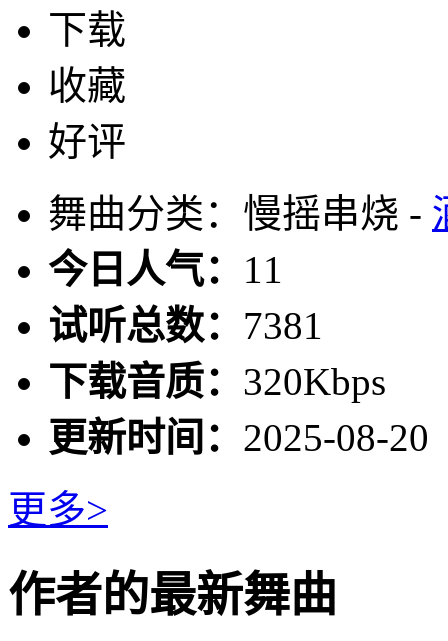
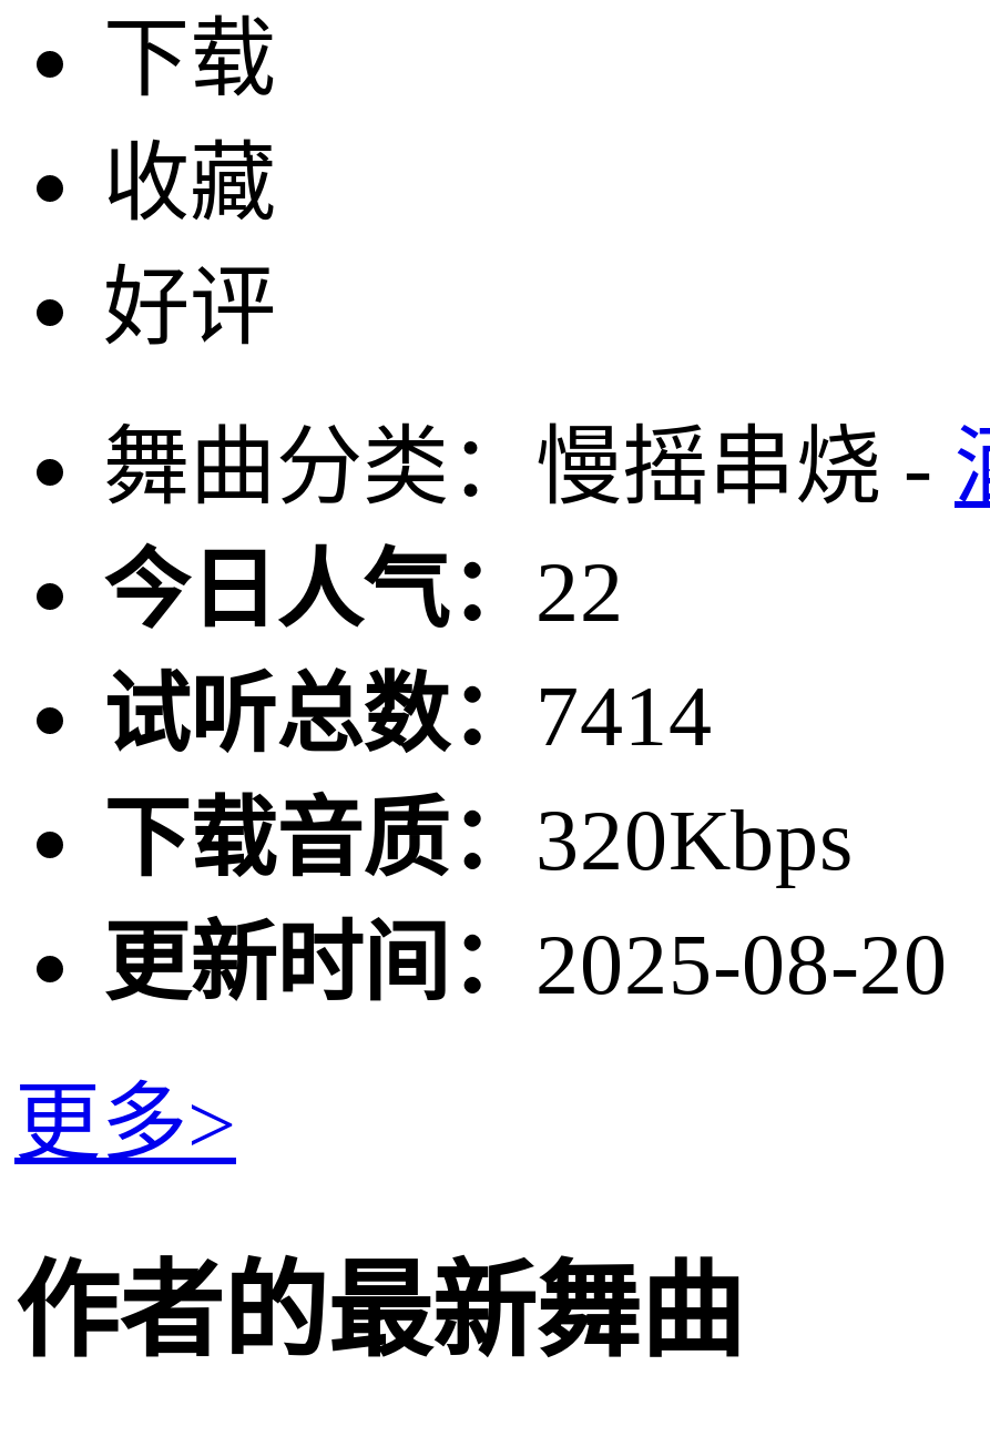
- 今日人气：11
+ 今日人气：22

- 试听总数：7381
+ 试听总数：7414
